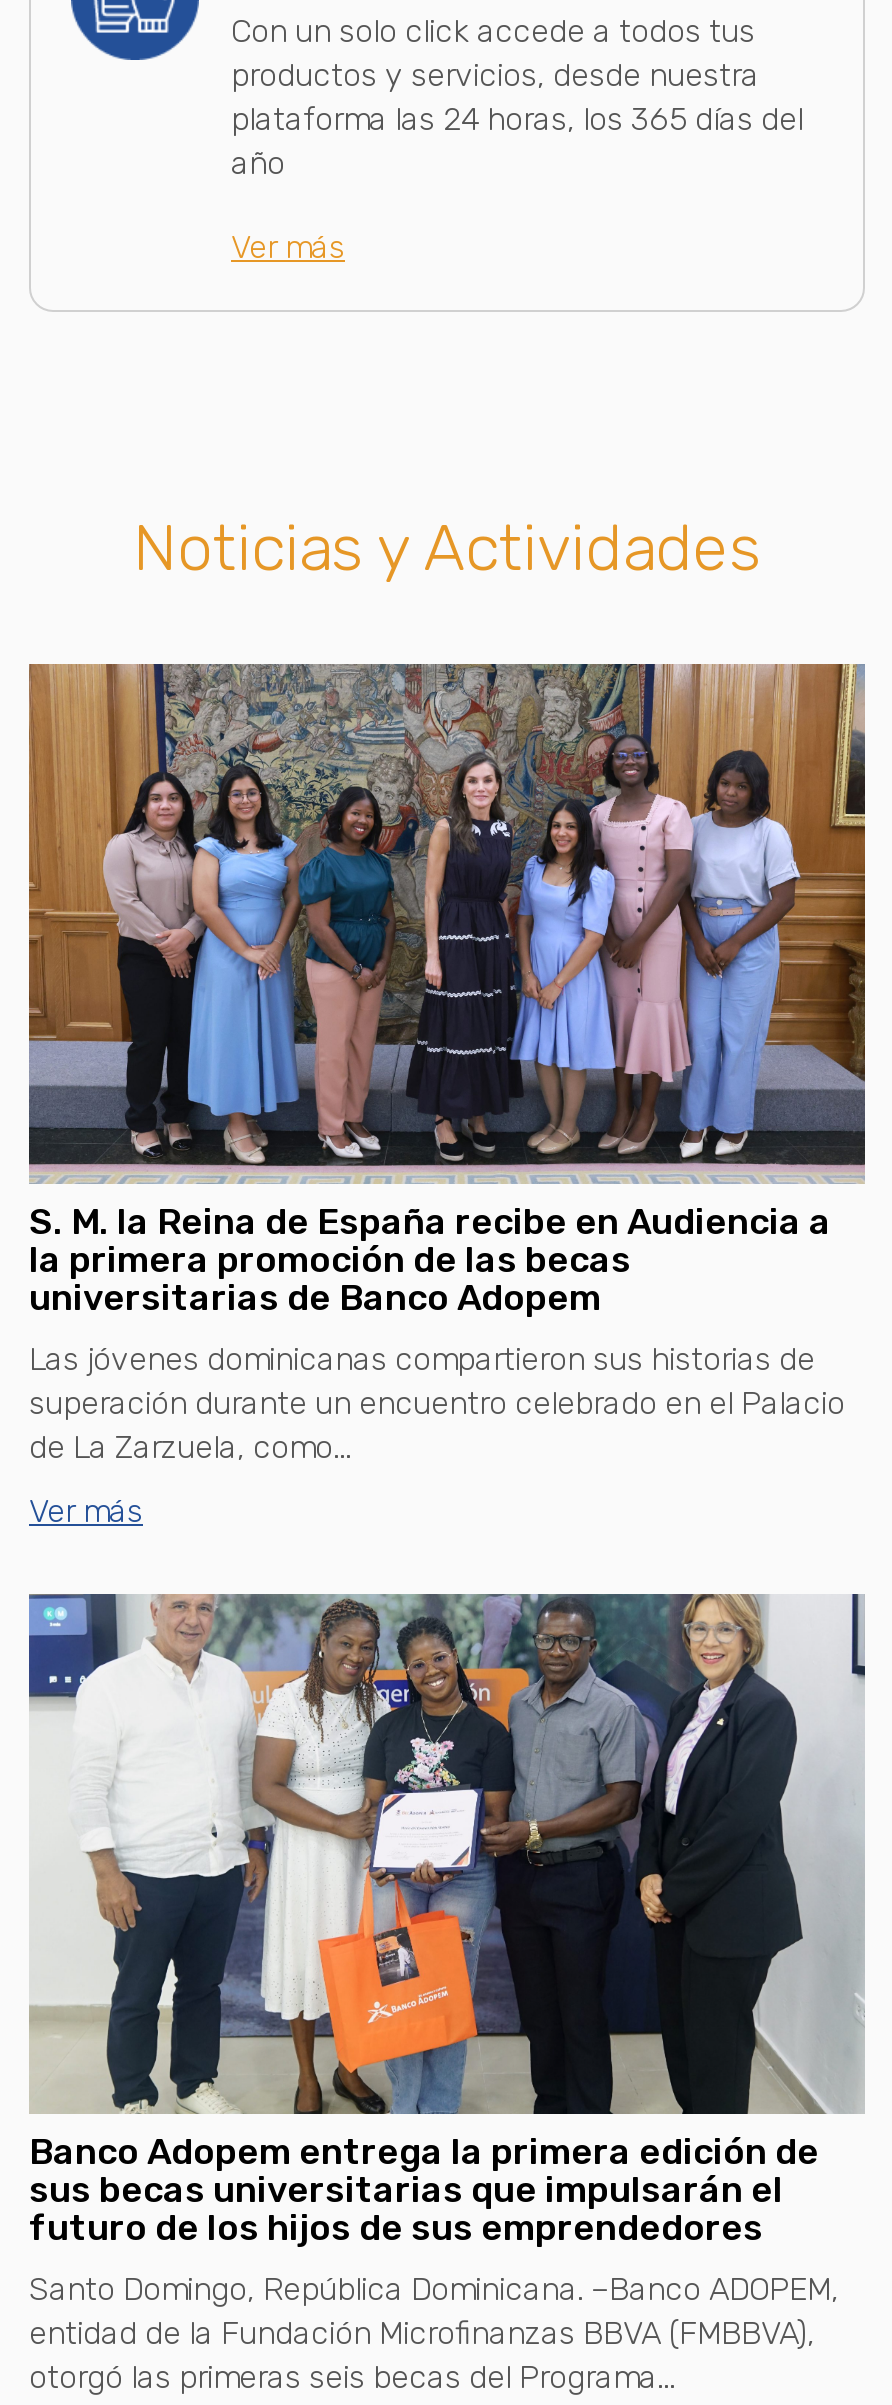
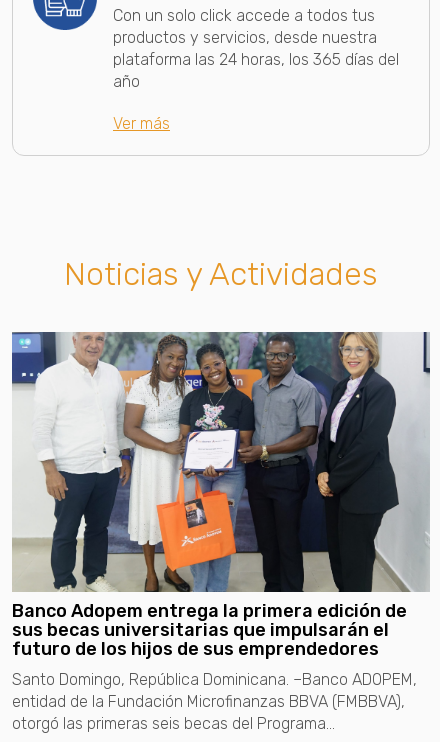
- [image]
- S. M. la Reina de España recibe en Audiencia a
- la primera promoción de las becas
- universitarias de Banco Adopem
- Las jóvenes dominicanas compartieron sus historias de
- superación durante un encuentro celebrado en el Palacio
- de La Zarzuela, como...
- Ver más
